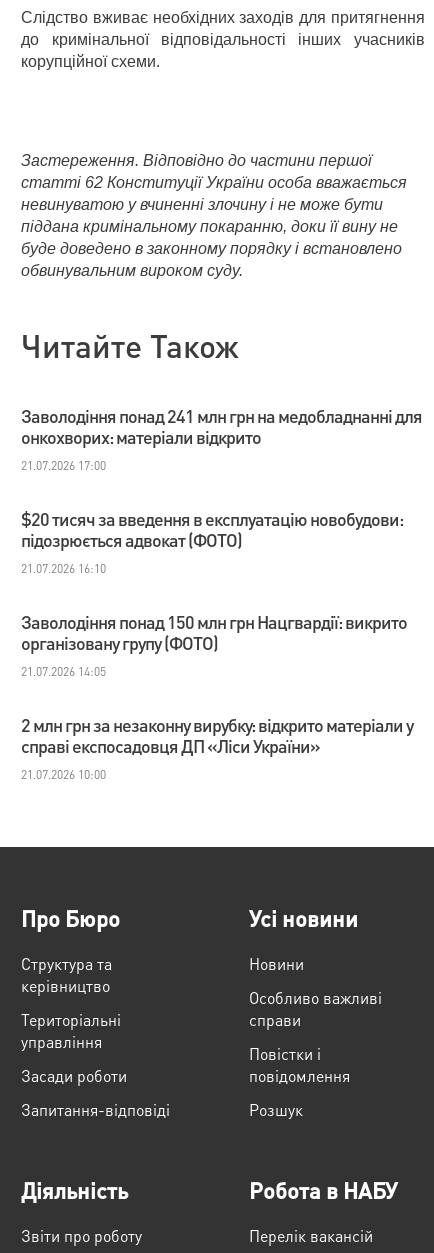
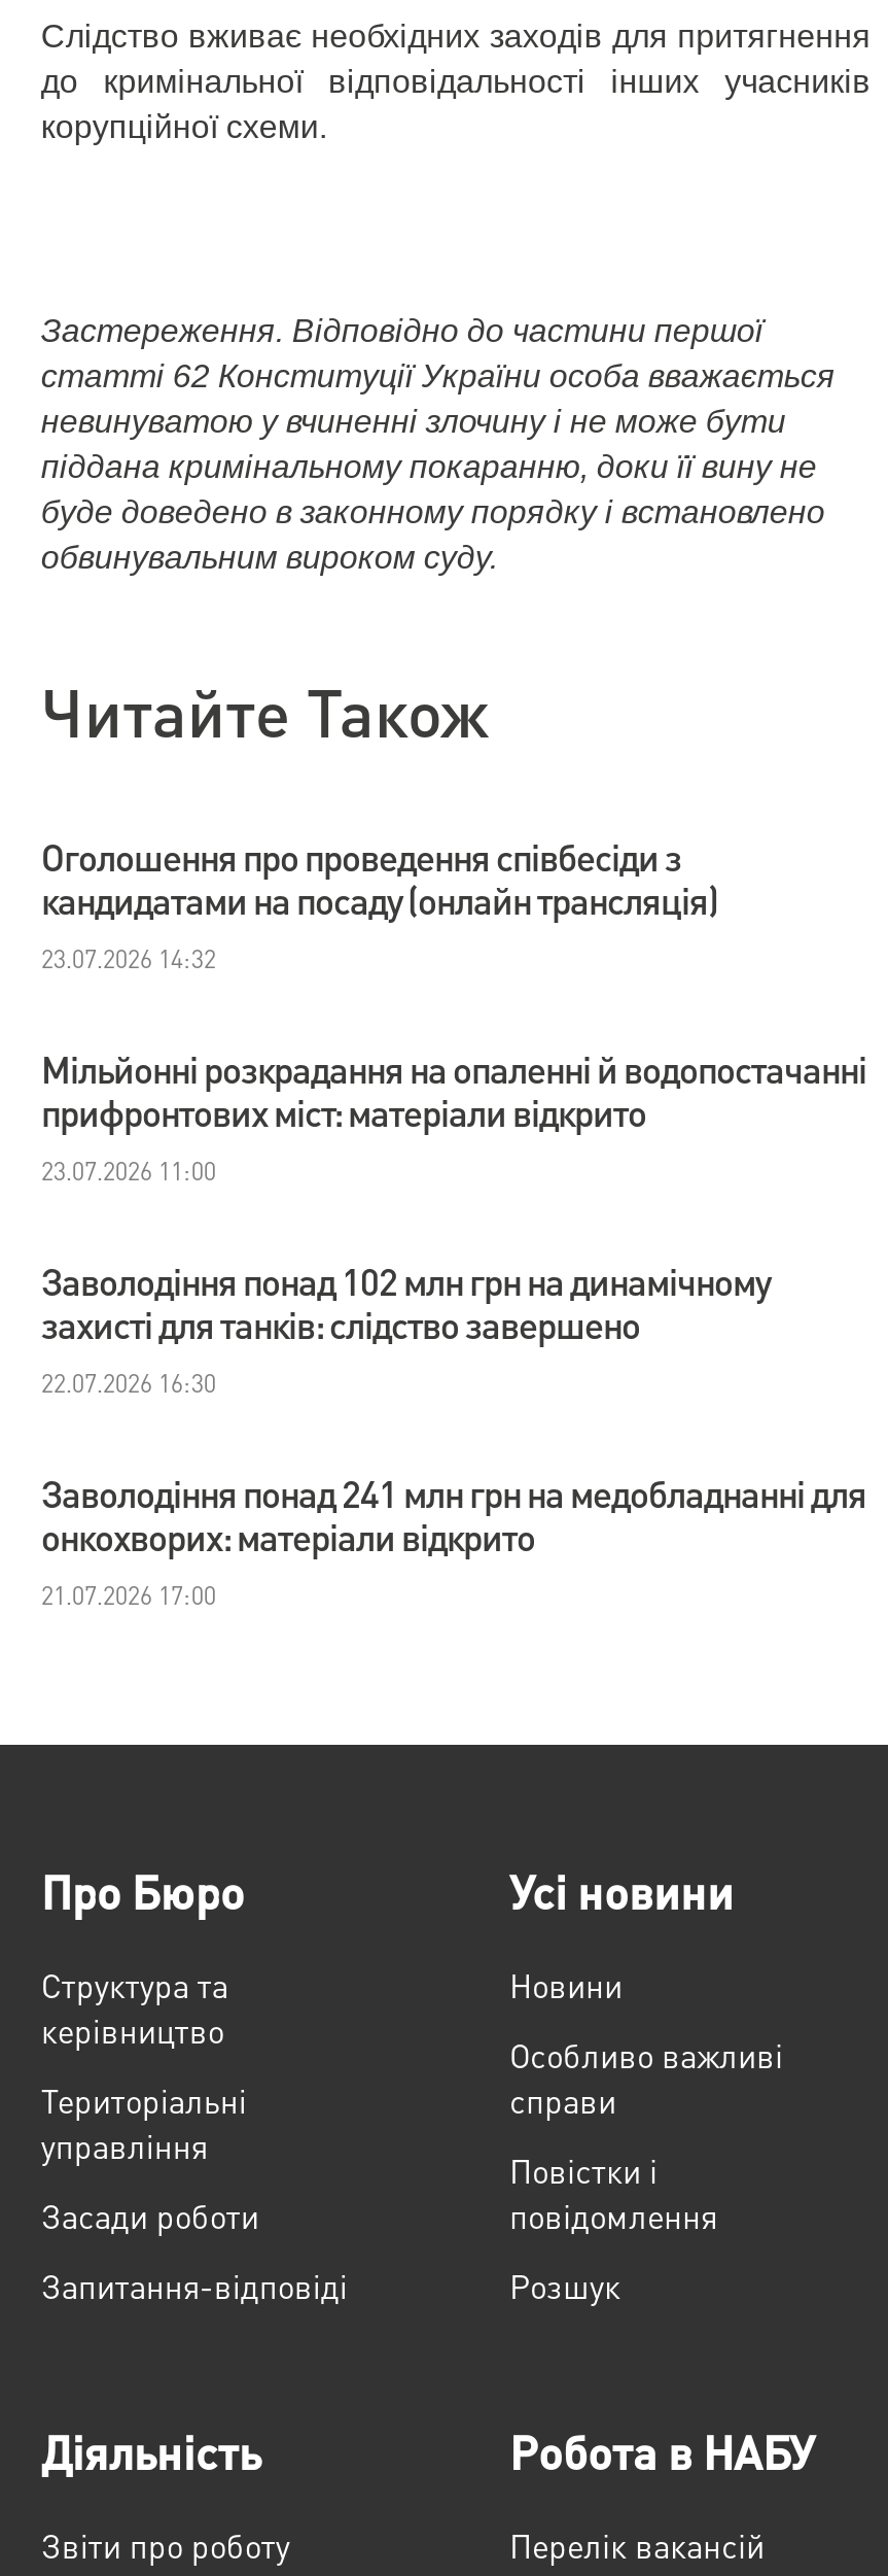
+ Оголошення про проведення співбесіди з
+ кандидатами на посаду (онлайн трансляція)
+ 23.07.2026 14:32
+ Мільйонні розкрадання на опаленні й водопостачанні
+ прифронтових міст: матеріали відкрито
+ 23.07.2026 11:00
+ Заволодіння понад 102 млн грн на динамічному
+ захисті для танків: слідство завершено
+ 22.07.2026 16:30

moved down: Заволодіння понад 241 млн грн на медобладнанні для | онкохворих: матеріали відкрито | 21.07.2026 17:00

- $20 тисяч за введення в експлуатацію новобудови:
- підозрюється адвокат (ФОТО)
- 21.07.2026 16:10
- Заволодіння понад 150 млн грн Нацгвардії: викрито
- організовану групу (ФОТО)
- 21.07.2026 14:05
- 2 млн грн за незаконну вирубку: відкрито матеріали у
- справі експосадовця ДП «Ліси України»
- 21.07.2026 10:00
